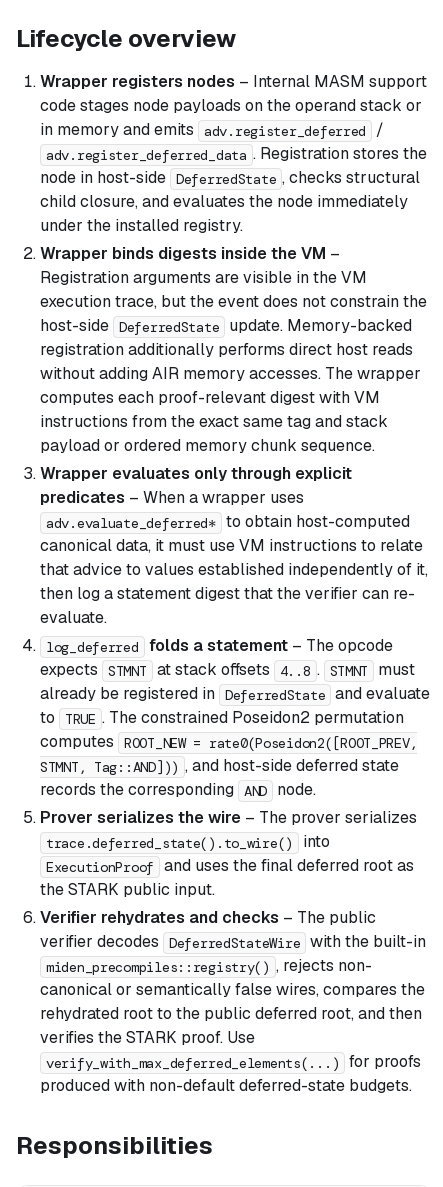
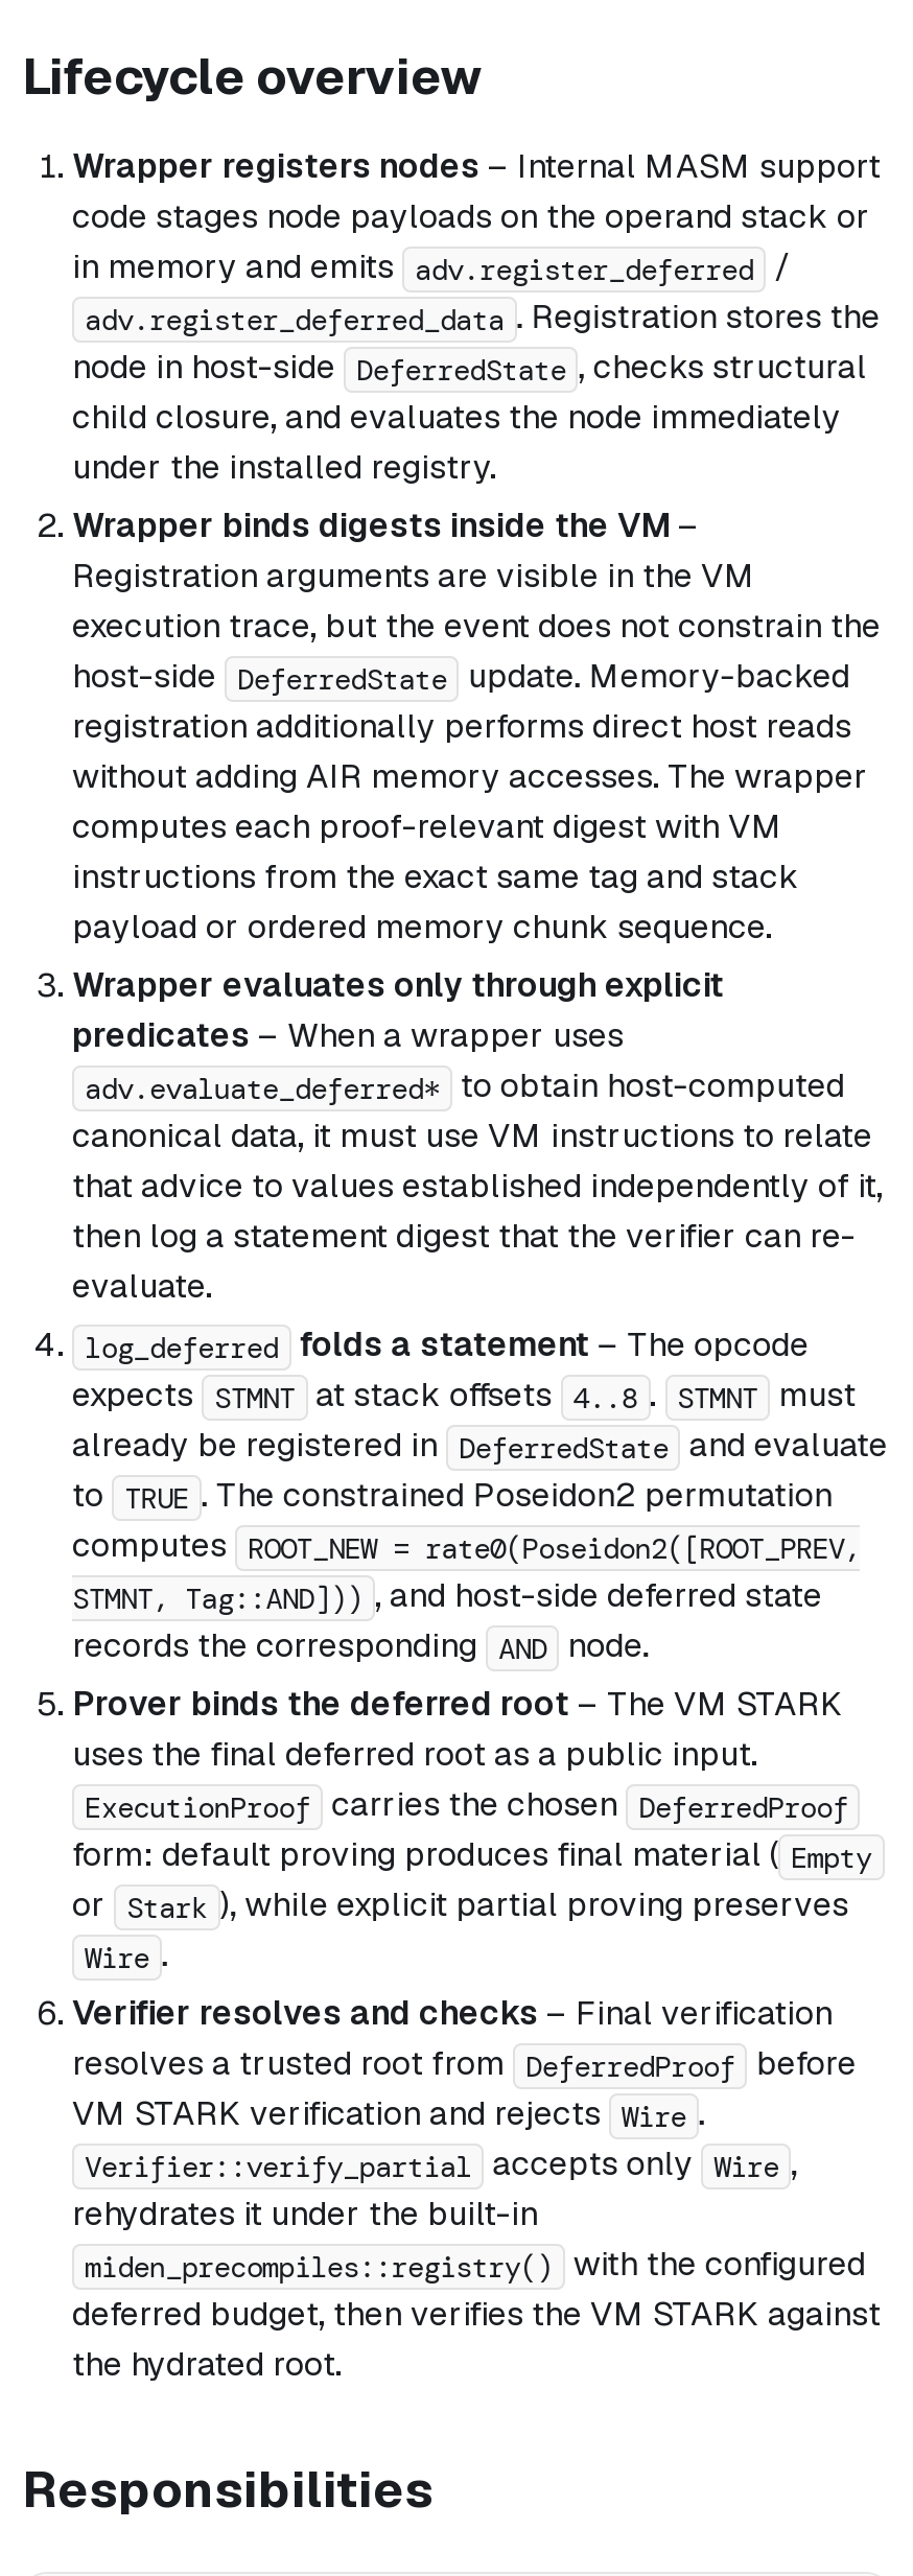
- Prover serializes the wire – The prover serializes
- trace.deferred_state().to_wire() into
- ExecutionProof and uses the final deferred root as
- the STARK public input.
- Verifier rehydrates and checks – The public
- verifier decodes DeferredStateWire with the built-in
- miden_precompiles::registry() , rejects non-
- canonical or semantically false wires, compares the
- rehydrated root to the public deferred root, and then
- verifies the STARK proof. Use
- verify_with_max_deferred_elements(...) for proofs
- produced with non-default deferred-state budgets.
+ Prover binds the deferred root – The VM STARK
+ uses the final deferred root as a public input.
+ ExecutionProof carries the chosen DeferredProof
+ form: default proving produces final material ( Empty
+ or Stark ), while explicit partial proving preserves
+ Wire .
+ Verifier resolves and checks – Final verification
+ resolves a trusted root from DeferredProof before
+ VM STARK verification and rejects Wire .
+ Verifier::verify_partial accepts only Wire ,
+ rehydrates it under the built-in
+ miden_precompiles::registry() with the configured
+ deferred budget, then verifies the VM STARK against
+ the hydrated root.
